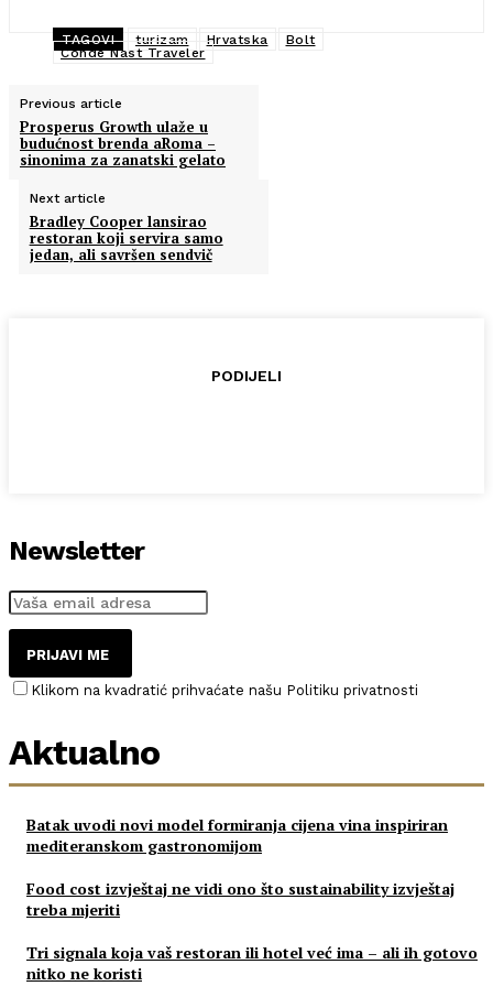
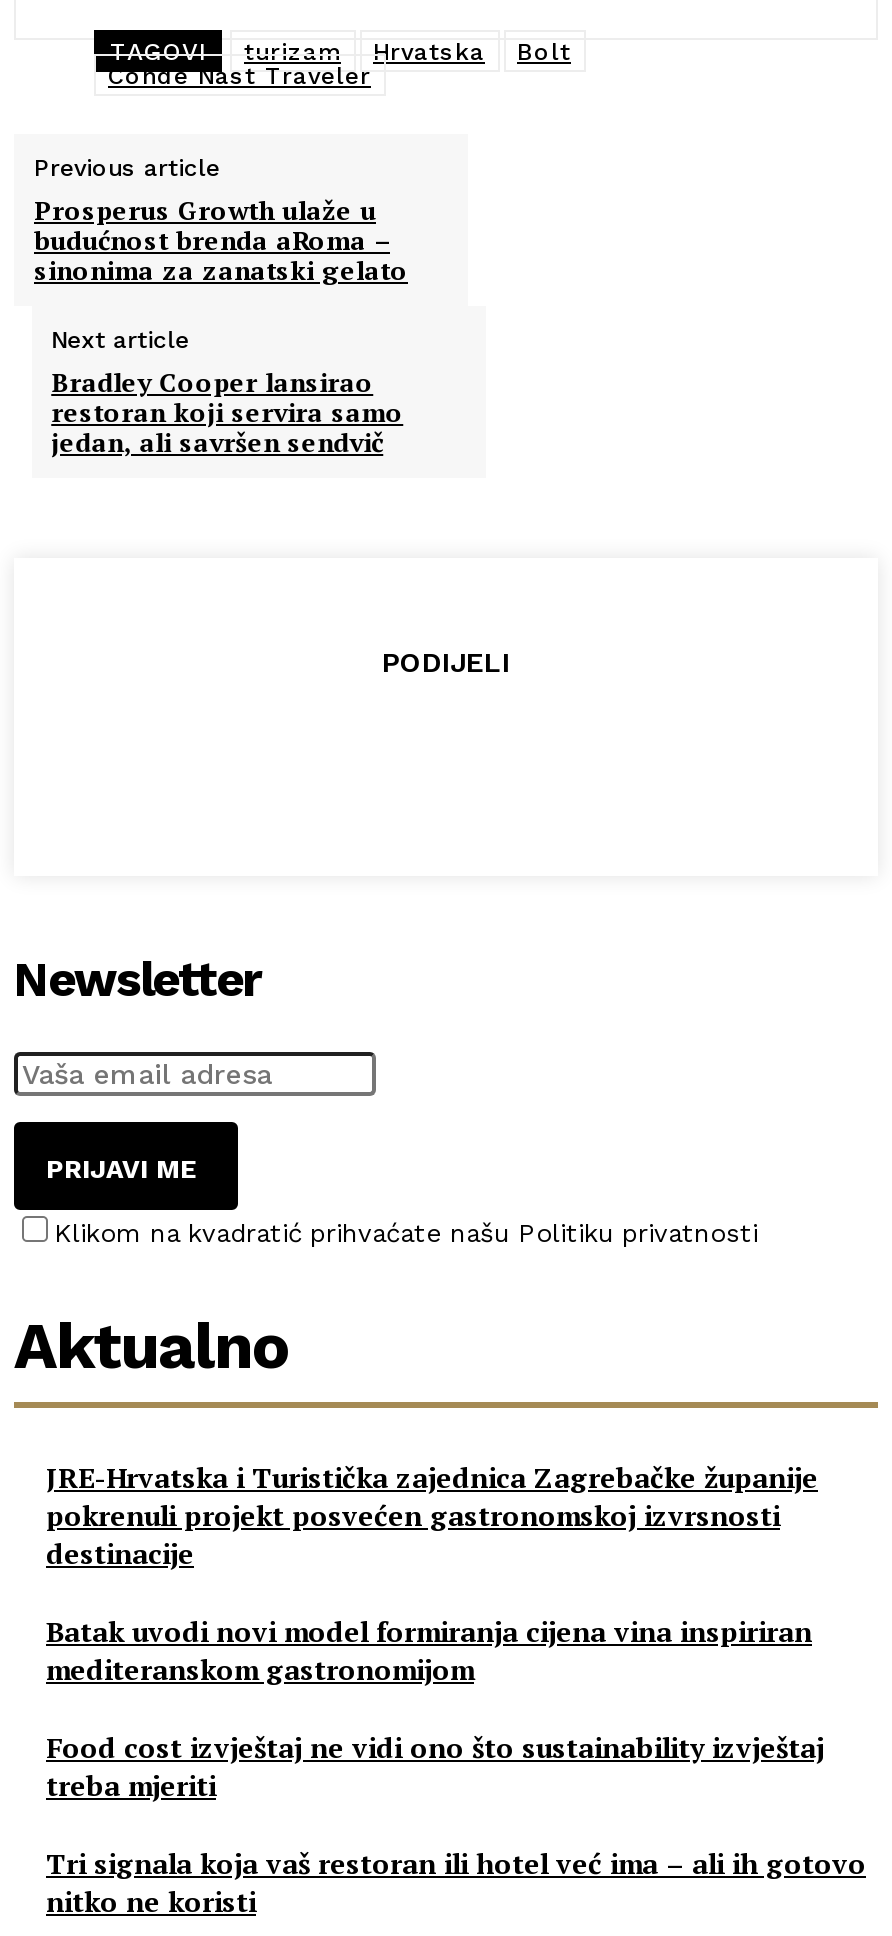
+ JRE-Hrvatska i Turistička zajednica Zagrebačke županije
+ pokrenuli projekt posvećen gastronomskoj izvrsnosti
+ destinacije
